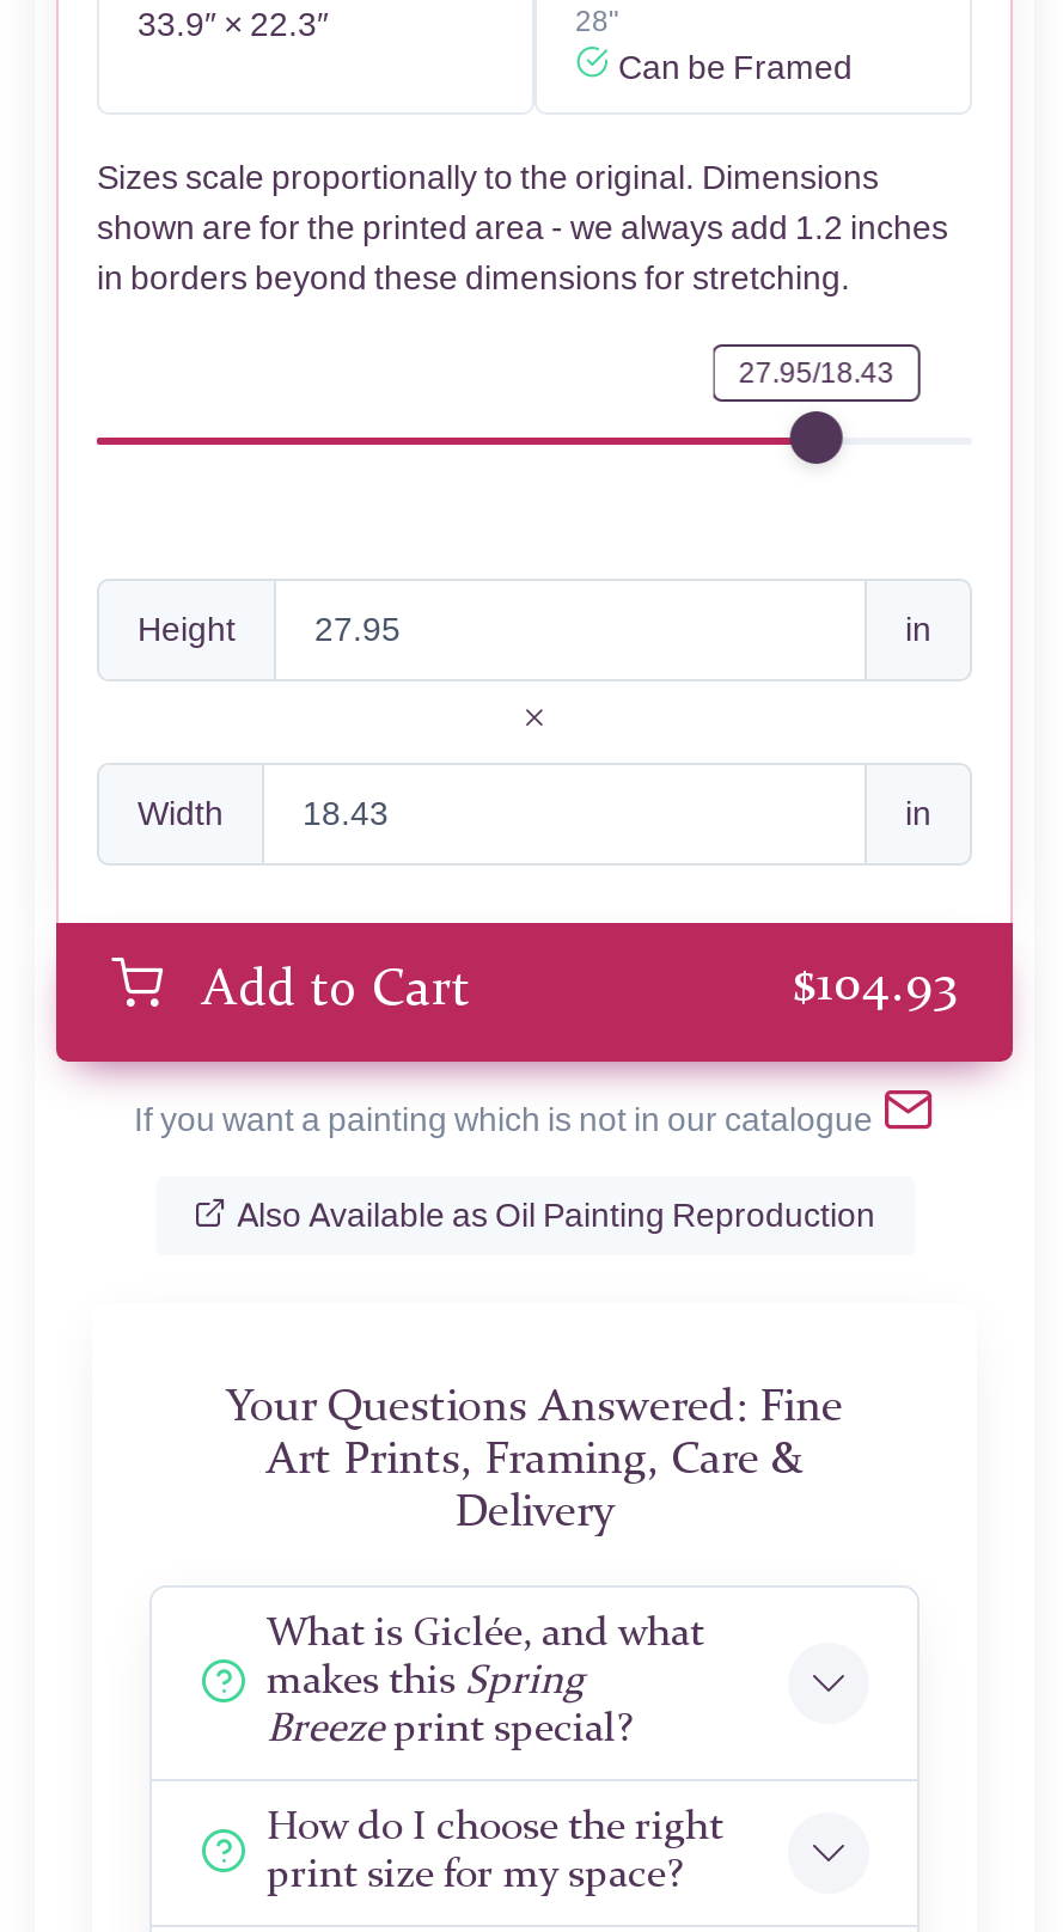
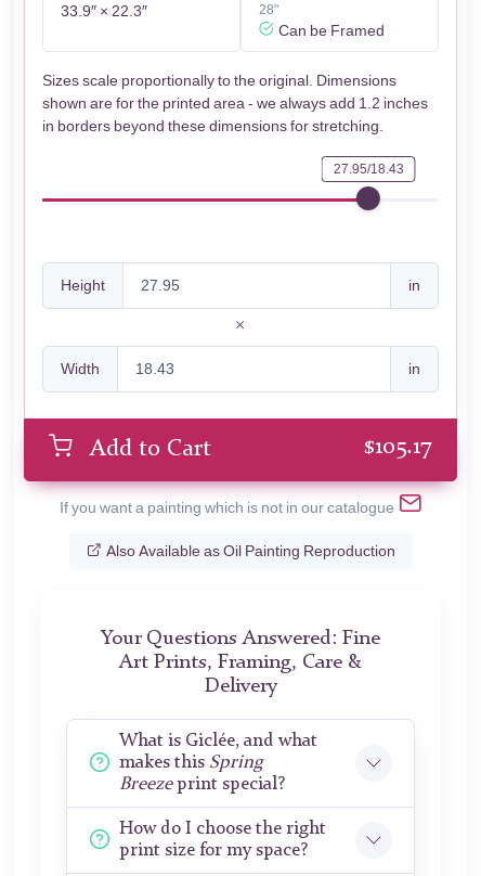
- $104.93
+ $105.17
